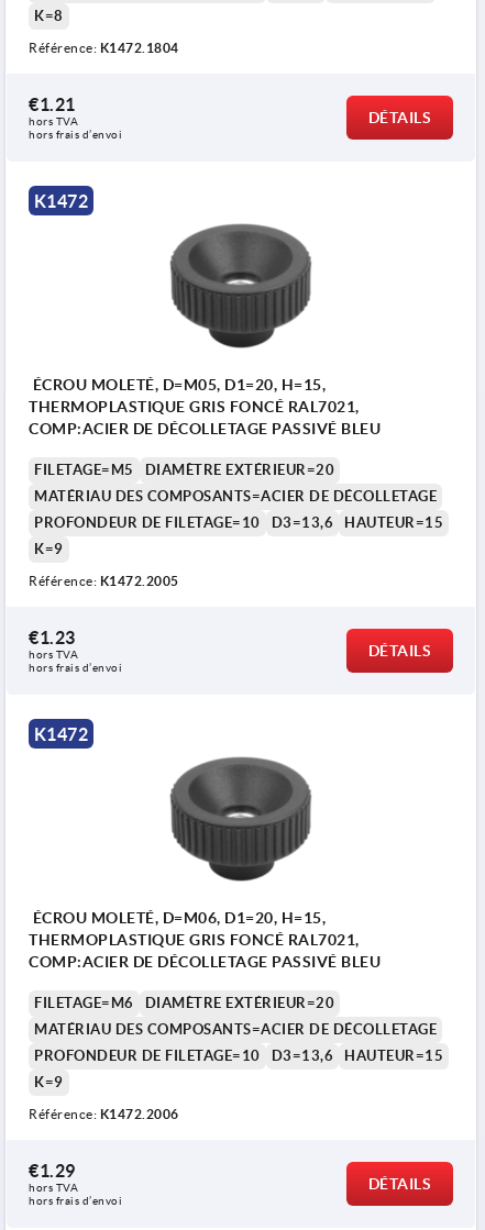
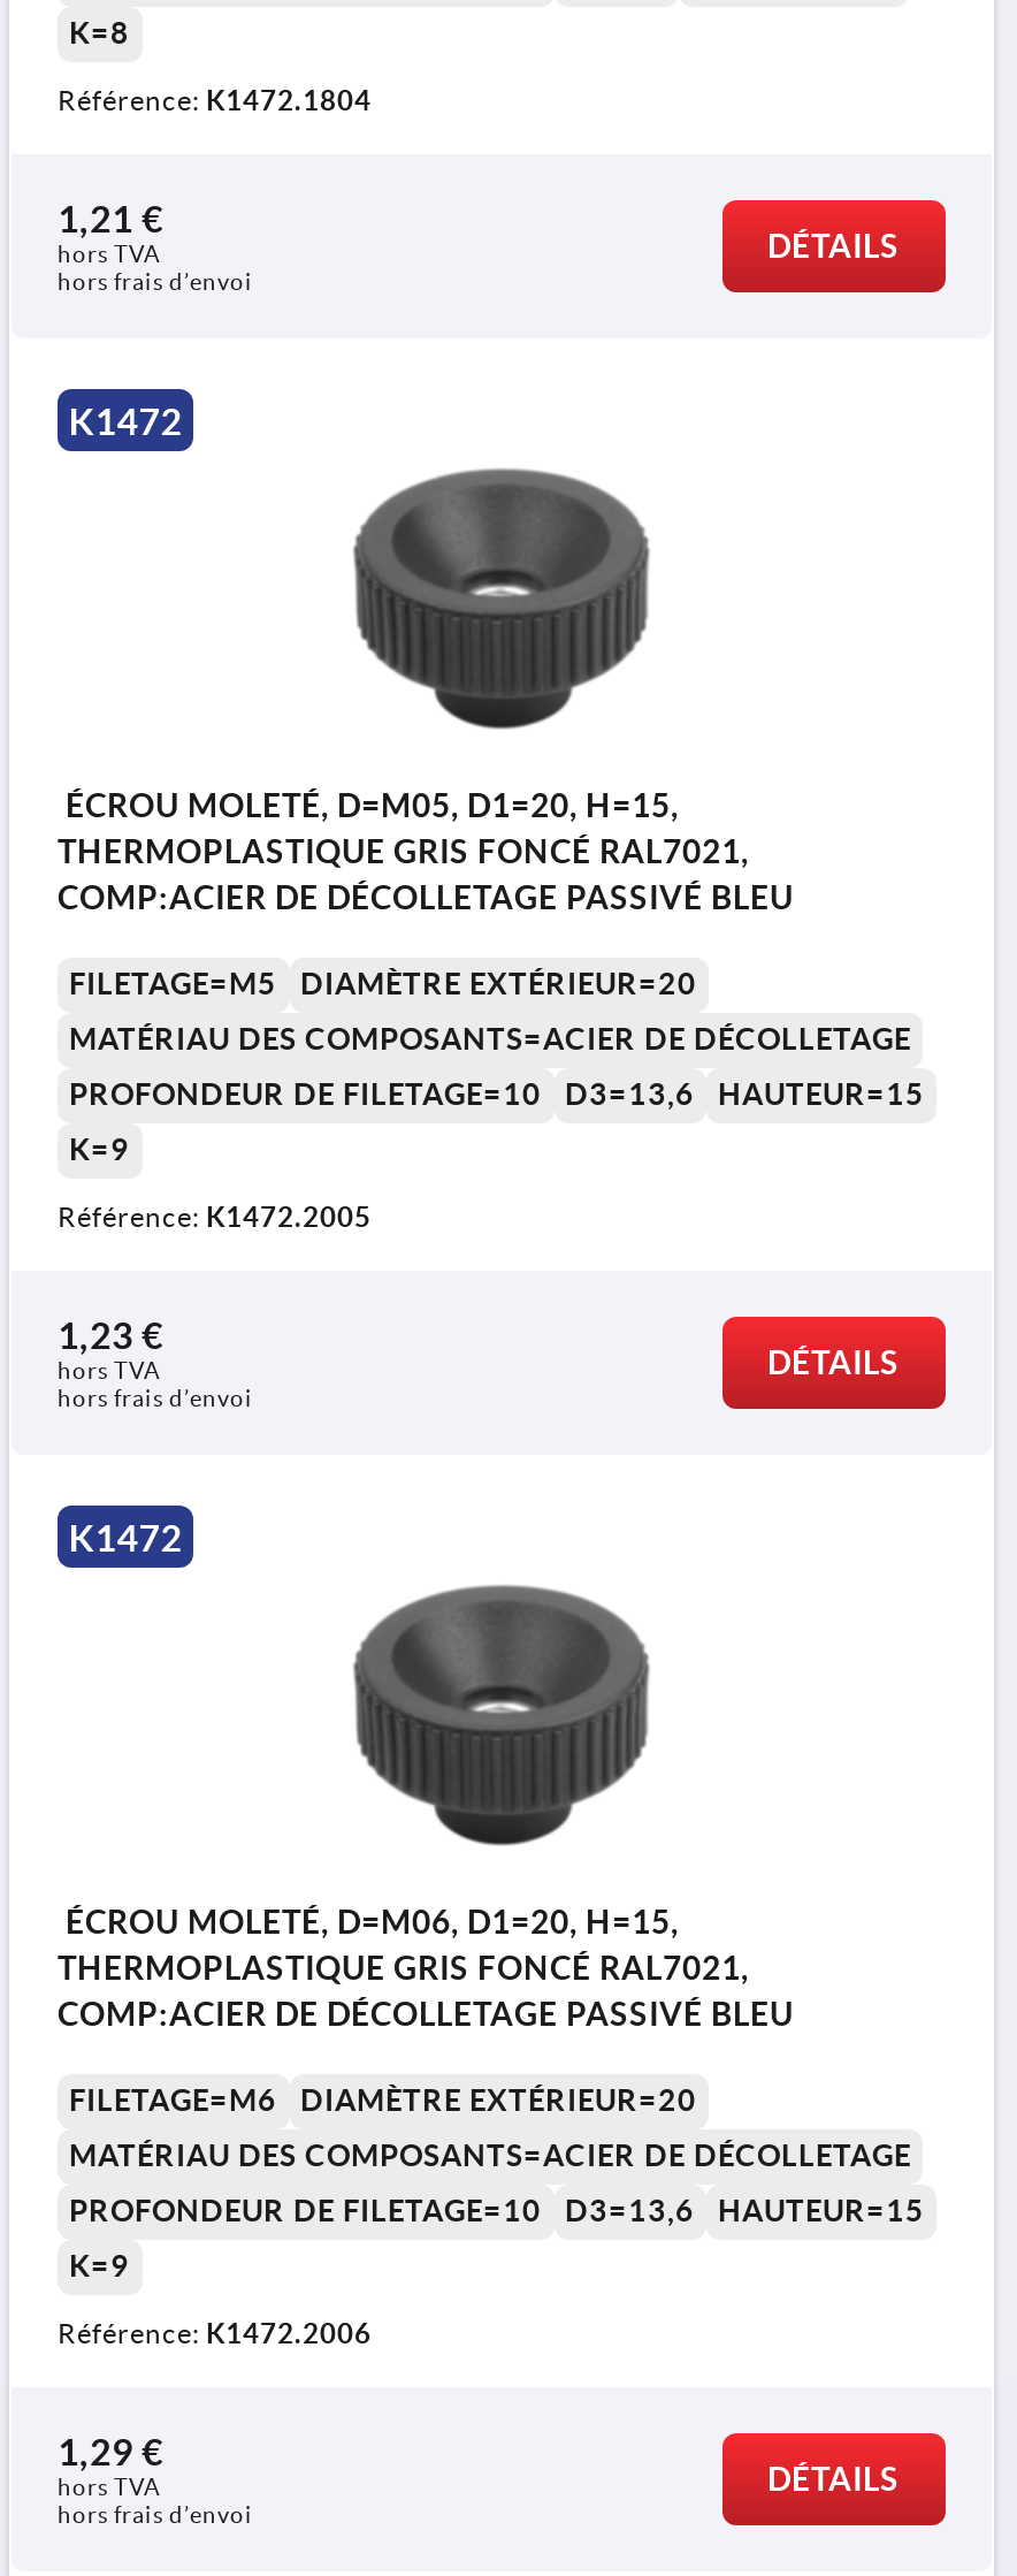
- €1.21
+ 1,21 €

- €1.23
+ 1,23 €

- €1.29
+ 1,29 €
